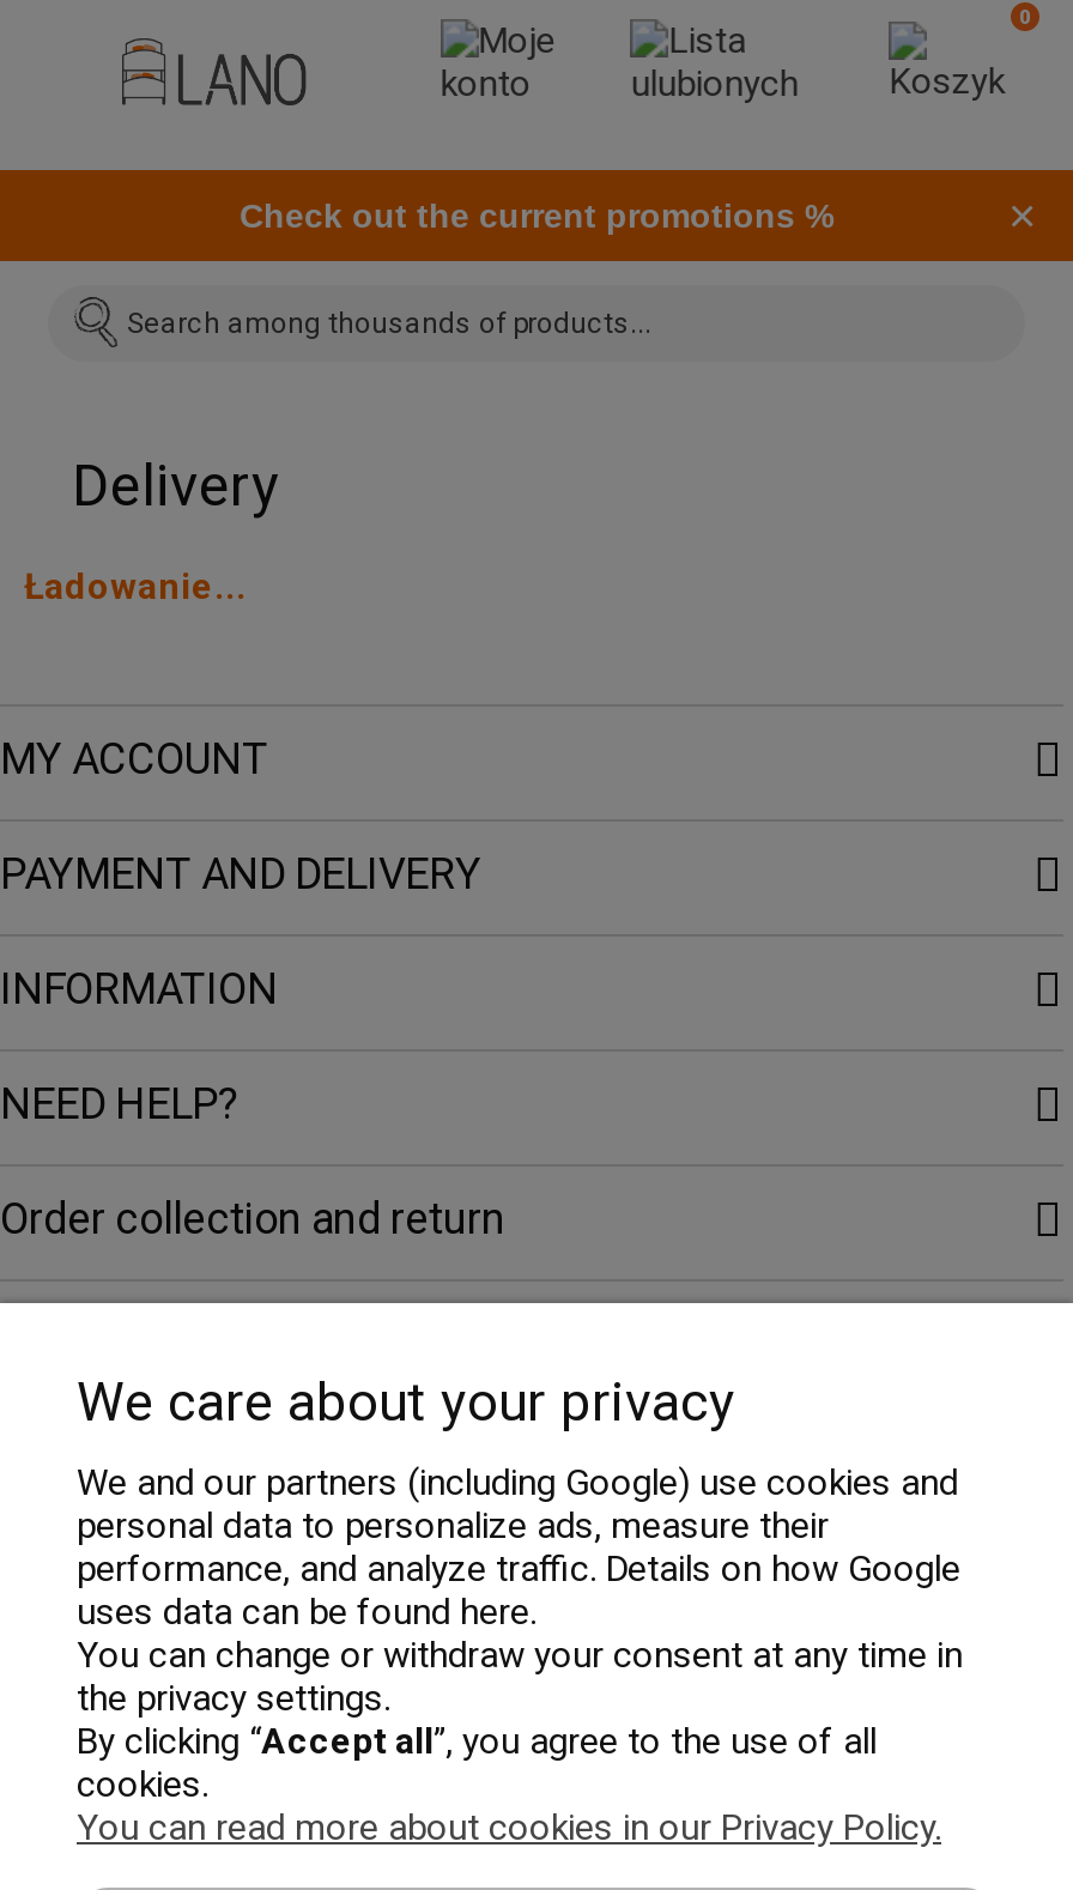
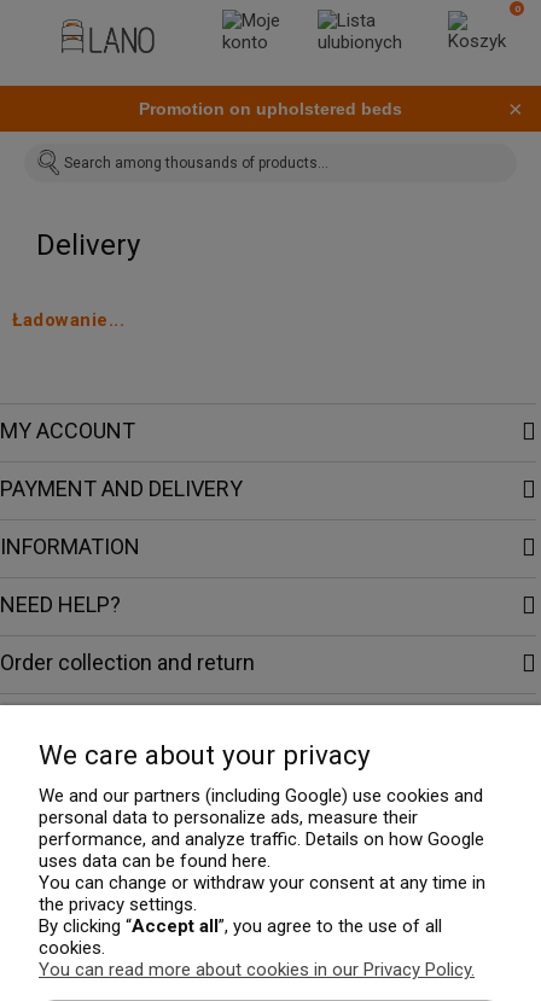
- Check out the current promotions %
+ Promotion on upholstered beds
